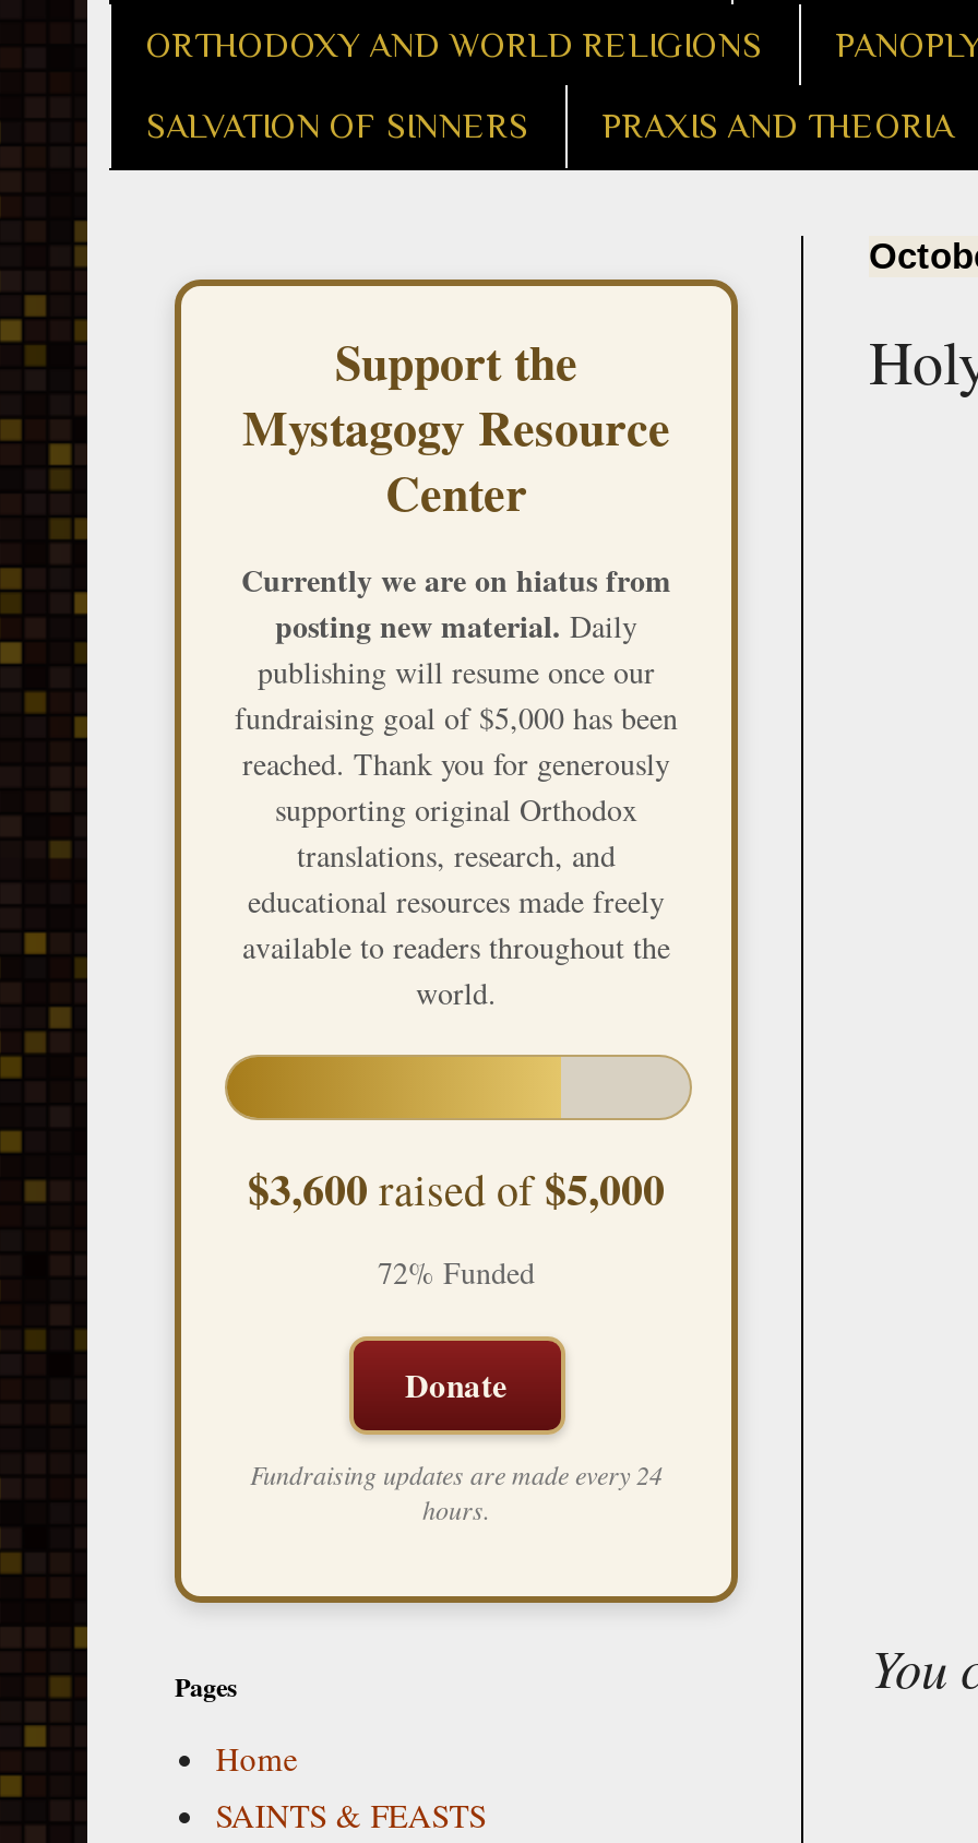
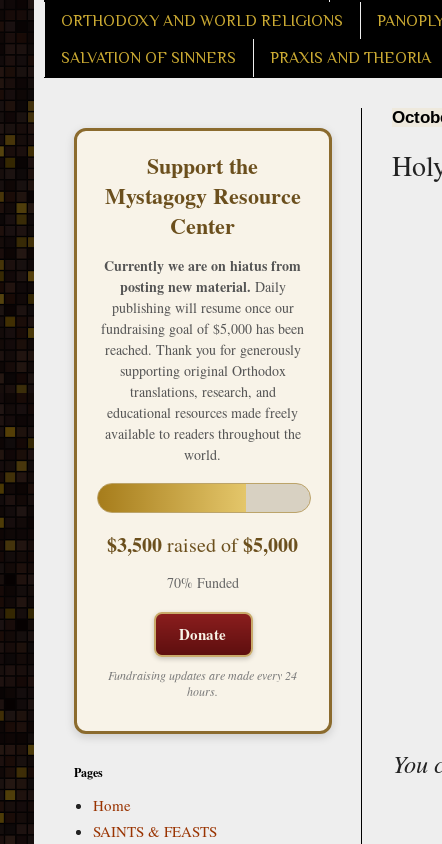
- $3,600 raised of $5,000
+ $3,500 raised of $5,000

- 72% Funded
+ 70% Funded
